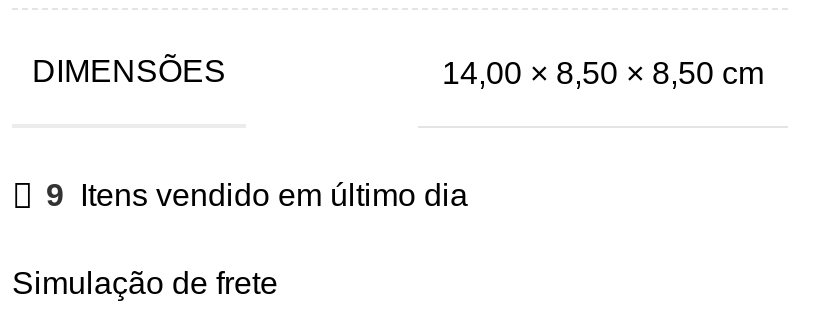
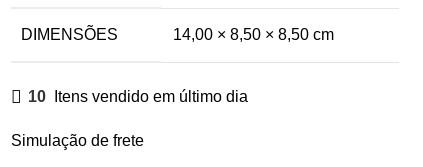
- 9 Itens vendido em último dia
+ 10 Itens vendido em último dia
